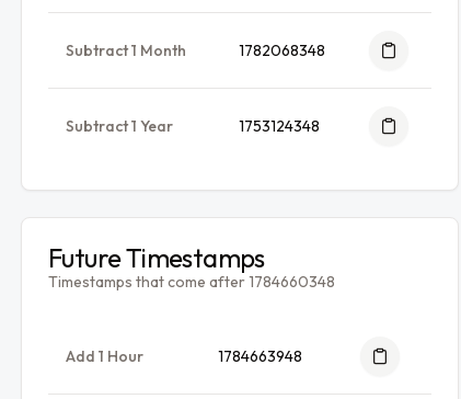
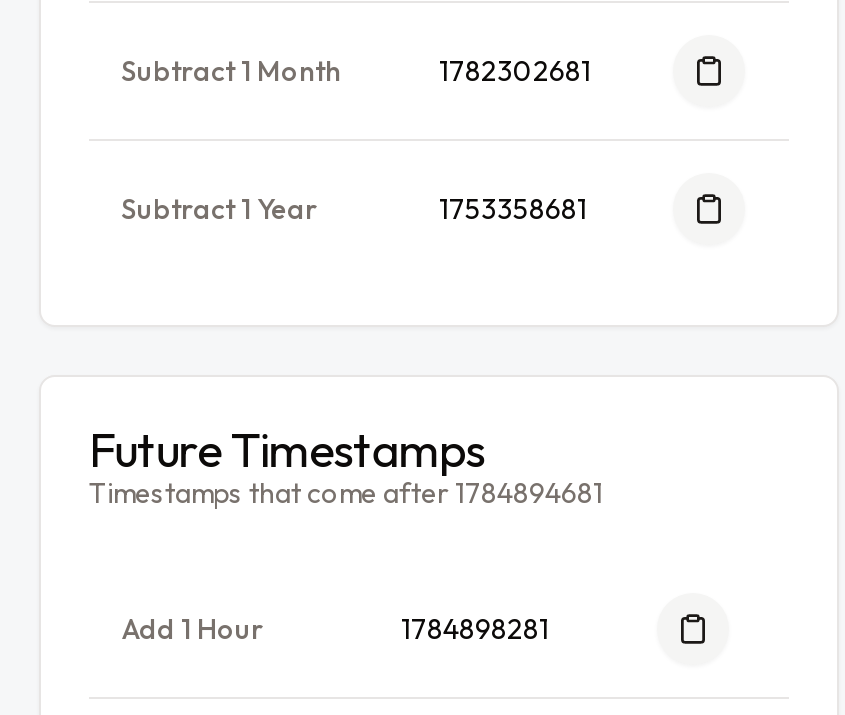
- 1782068348
+ 1782302681

- 1753124348
+ 1753358681

- Timestamps that come after 1784660348
+ Timestamps that come after 1784894681

- 1784663948
+ 1784898281
